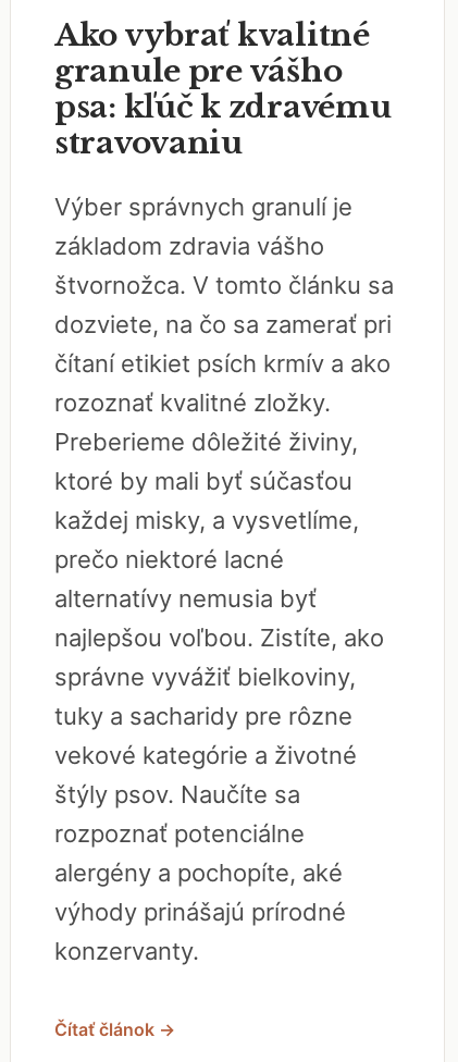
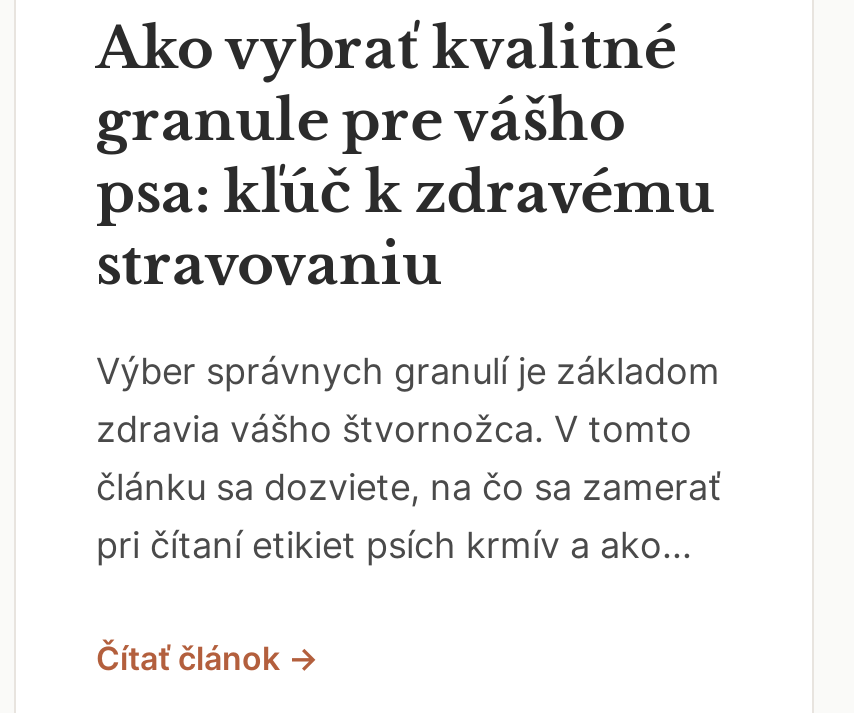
- Výber správnych granulí je
- základom zdravia vášho
- štvornožca. V tomto článku sa
- dozviete, na čo sa zamerať pri
- čítaní etikiet psích krmív a ako
- rozoznať kvalitné zložky.
- Preberieme dôležité živiny,
- ktoré by mali byť súčasťou
- každej misky, a vysvetlíme,
- prečo niektoré lacné
- alternatívy nemusia byť
- najlepšou voľbou. Zistíte, ako
- správne vyvážiť bielkoviny,
- tuky a sacharidy pre rôzne
- vekové kategórie a životné
- štýly psov. Naučíte sa
- rozpoznať potenciálne
- alergény a pochopíte, aké
- výhody prinášajú prírodné
- konzervanty.
+ Výber správnych granulí je základom
+ zdravia vášho štvornožca. V tomto
+ článku sa dozviete, na čo sa zamerať
+ pri čítaní etikiet psích krmív a ako...
